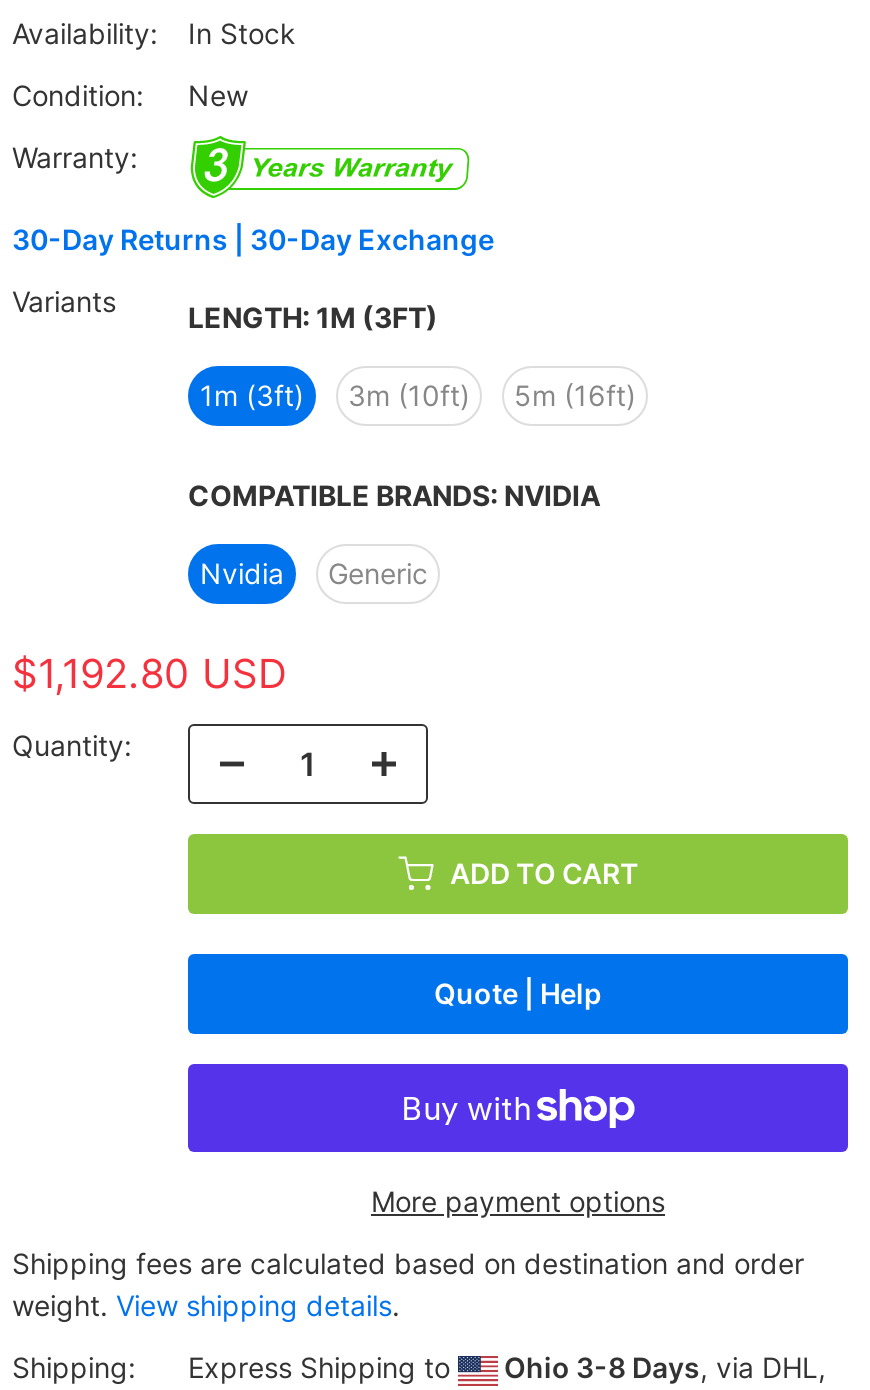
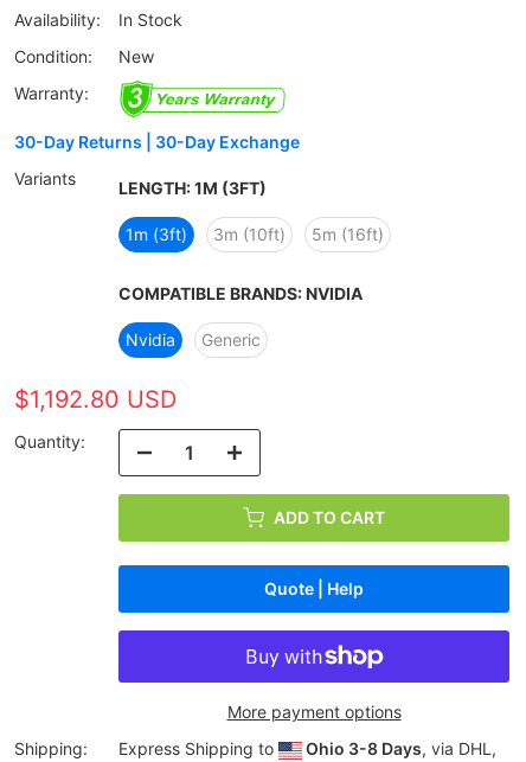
- Shipping fees are calculated based on destination and order
- weight. View shipping details.
